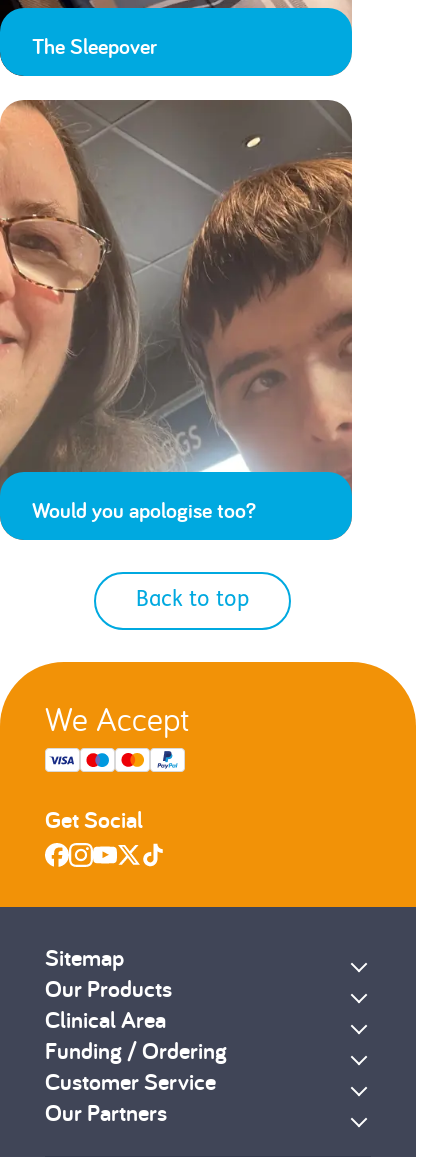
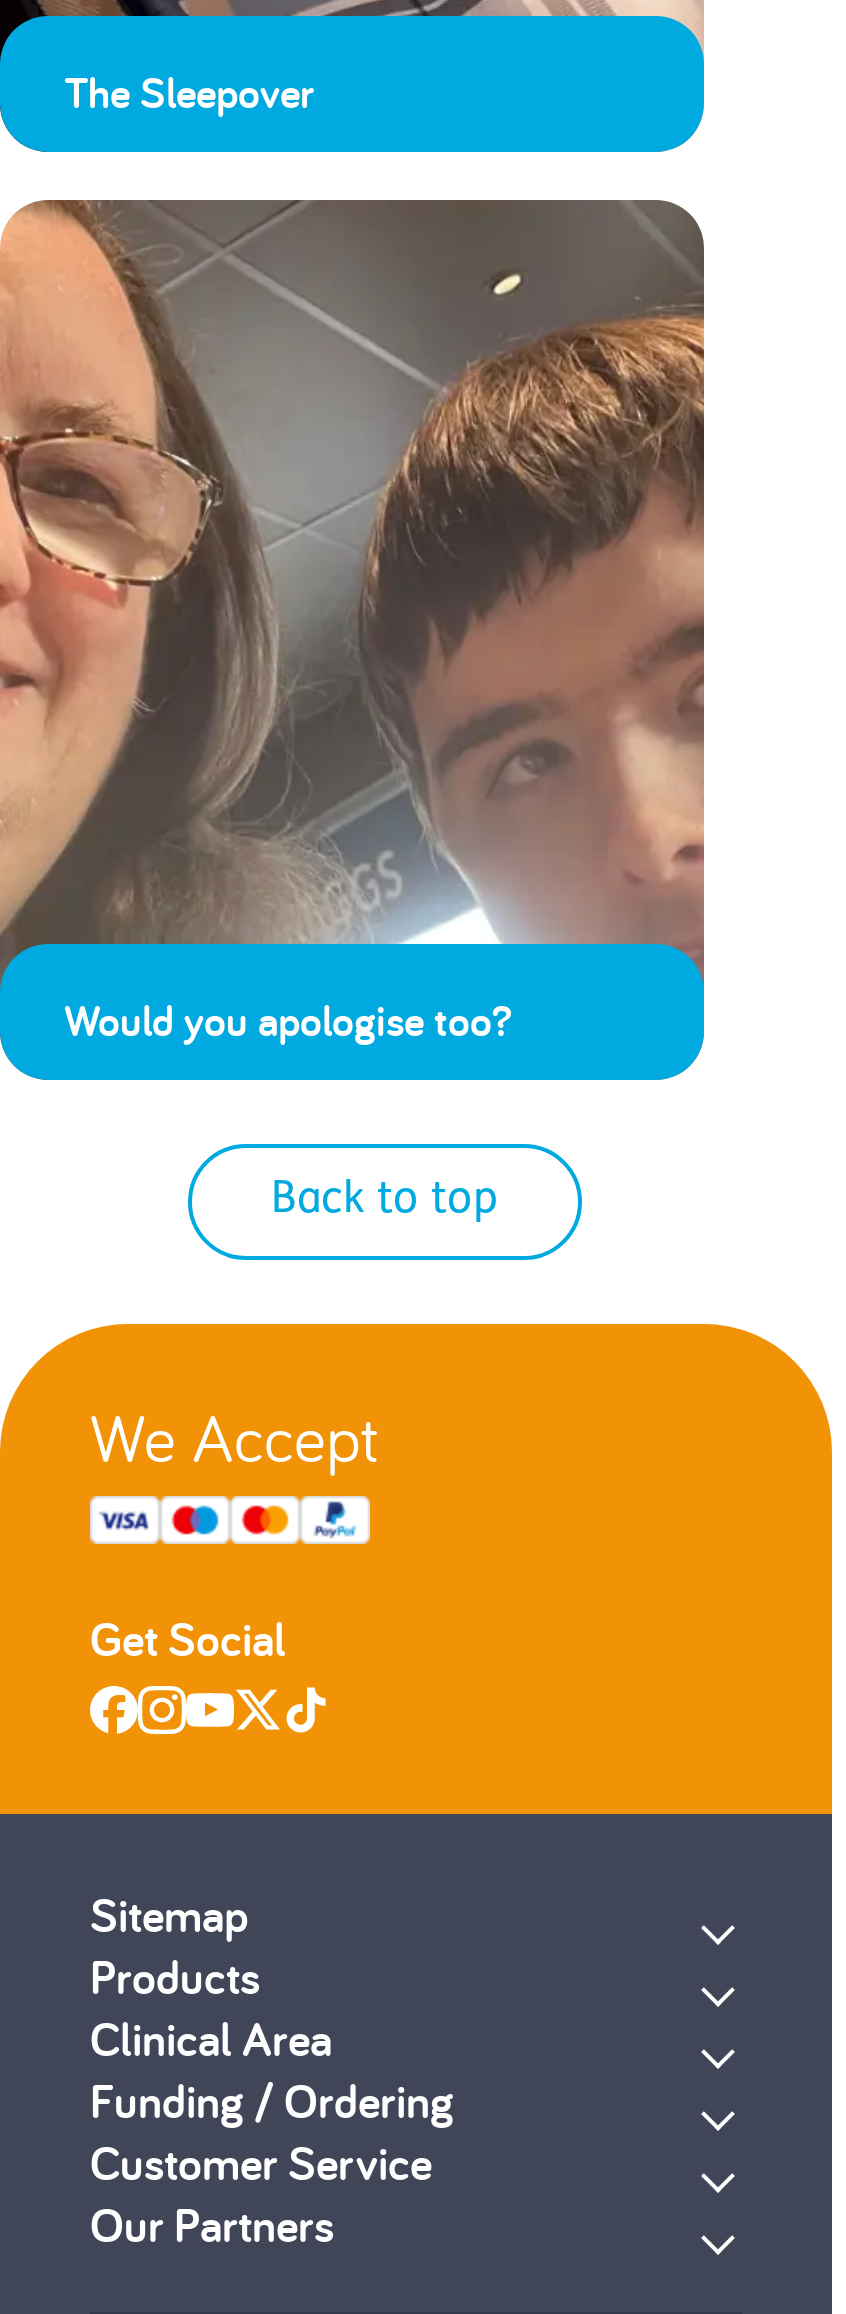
- Our Products
+ Products
